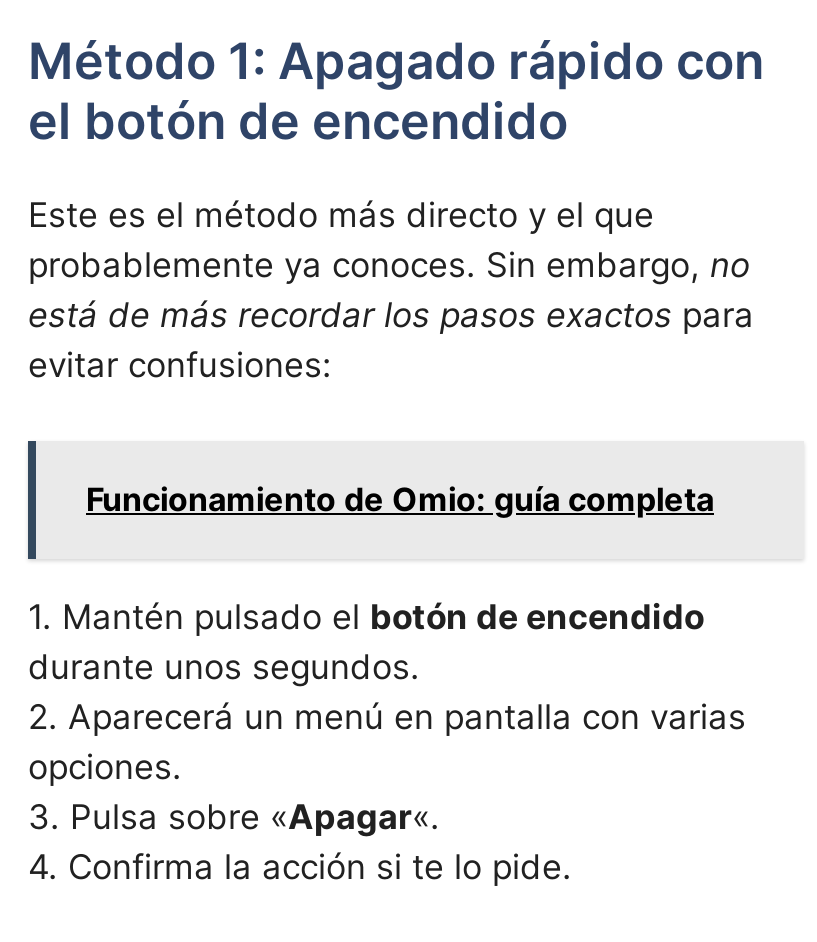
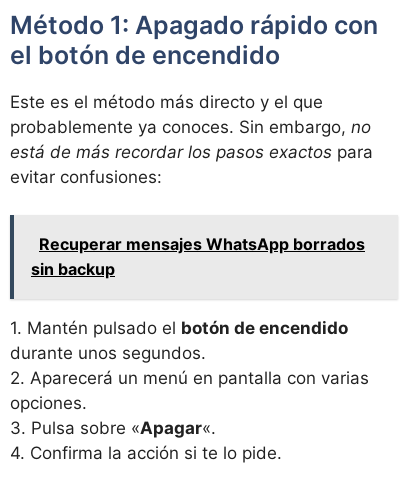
- Funcionamiento de Omio: guía completa
+ Recuperar mensajes WhatsApp borrados
+ sin backup
